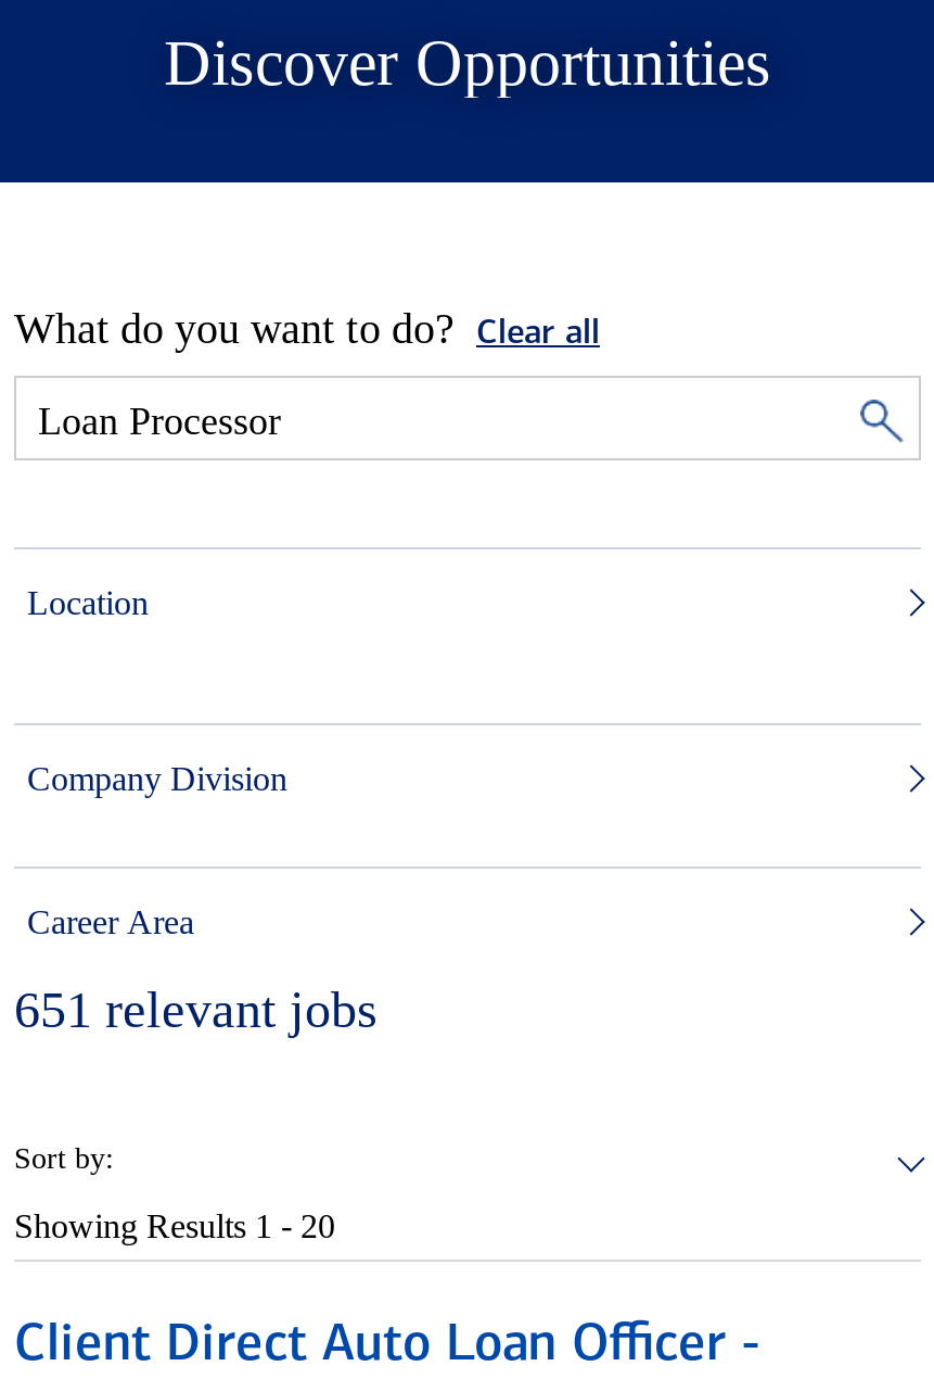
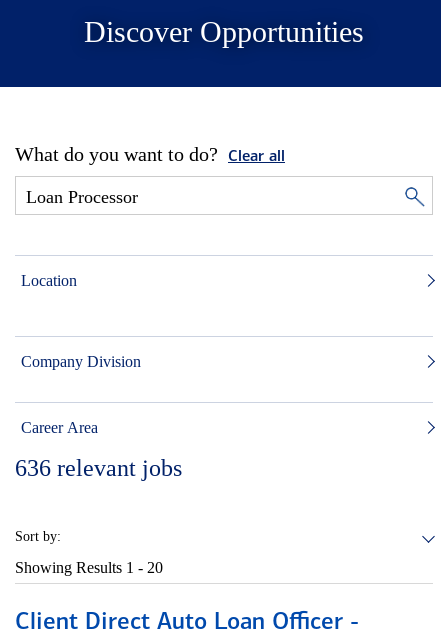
- 651 relevant jobs
+ 636 relevant jobs
